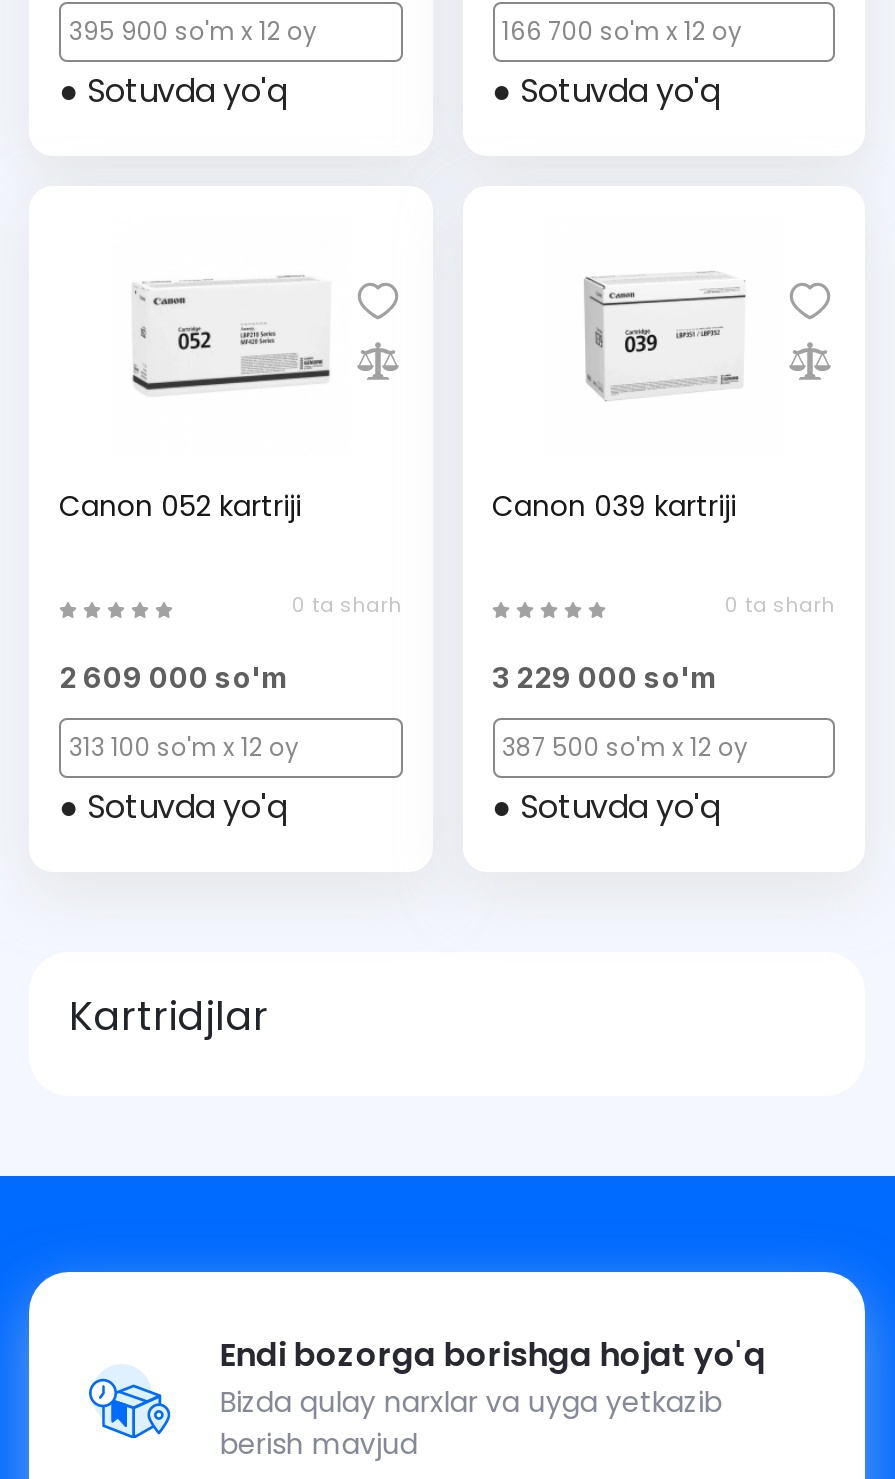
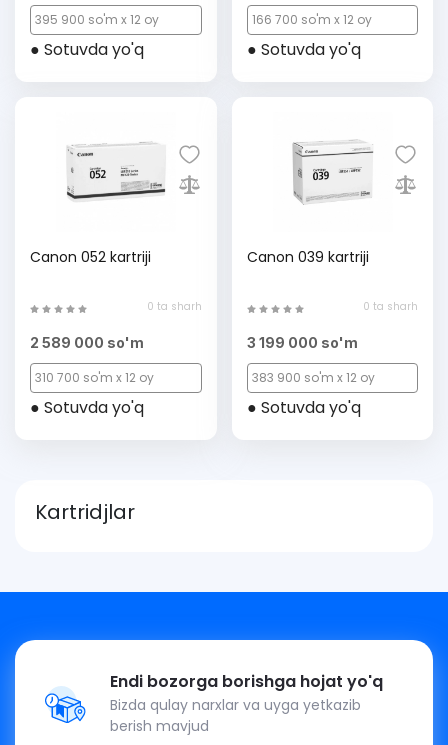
- 2 609 000 so'm
+ 2 589 000 so'm

- 3 229 000 so'm
+ 3 199 000 so'm

- 313 100 so'm x 12 oy
+ 310 700 so'm x 12 oy

- 387 500 so'm x 12 oy
+ 383 900 so'm x 12 oy
